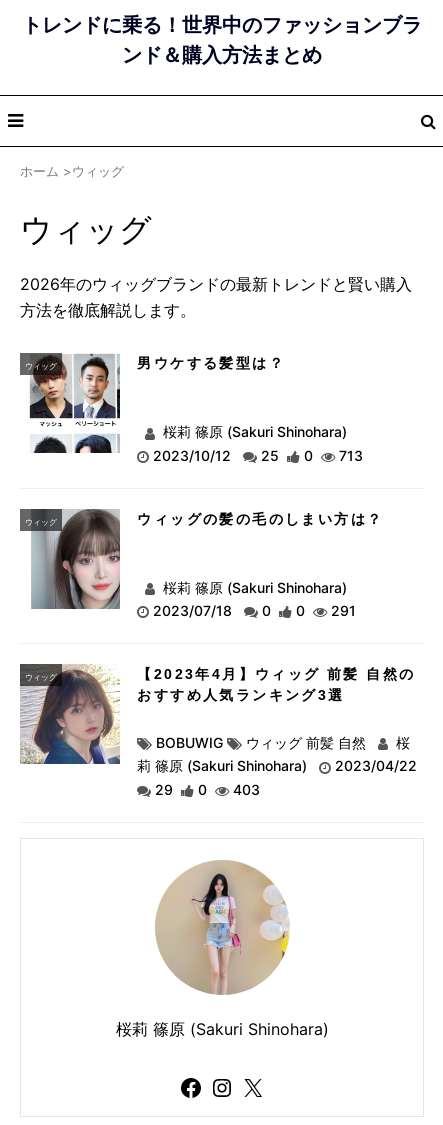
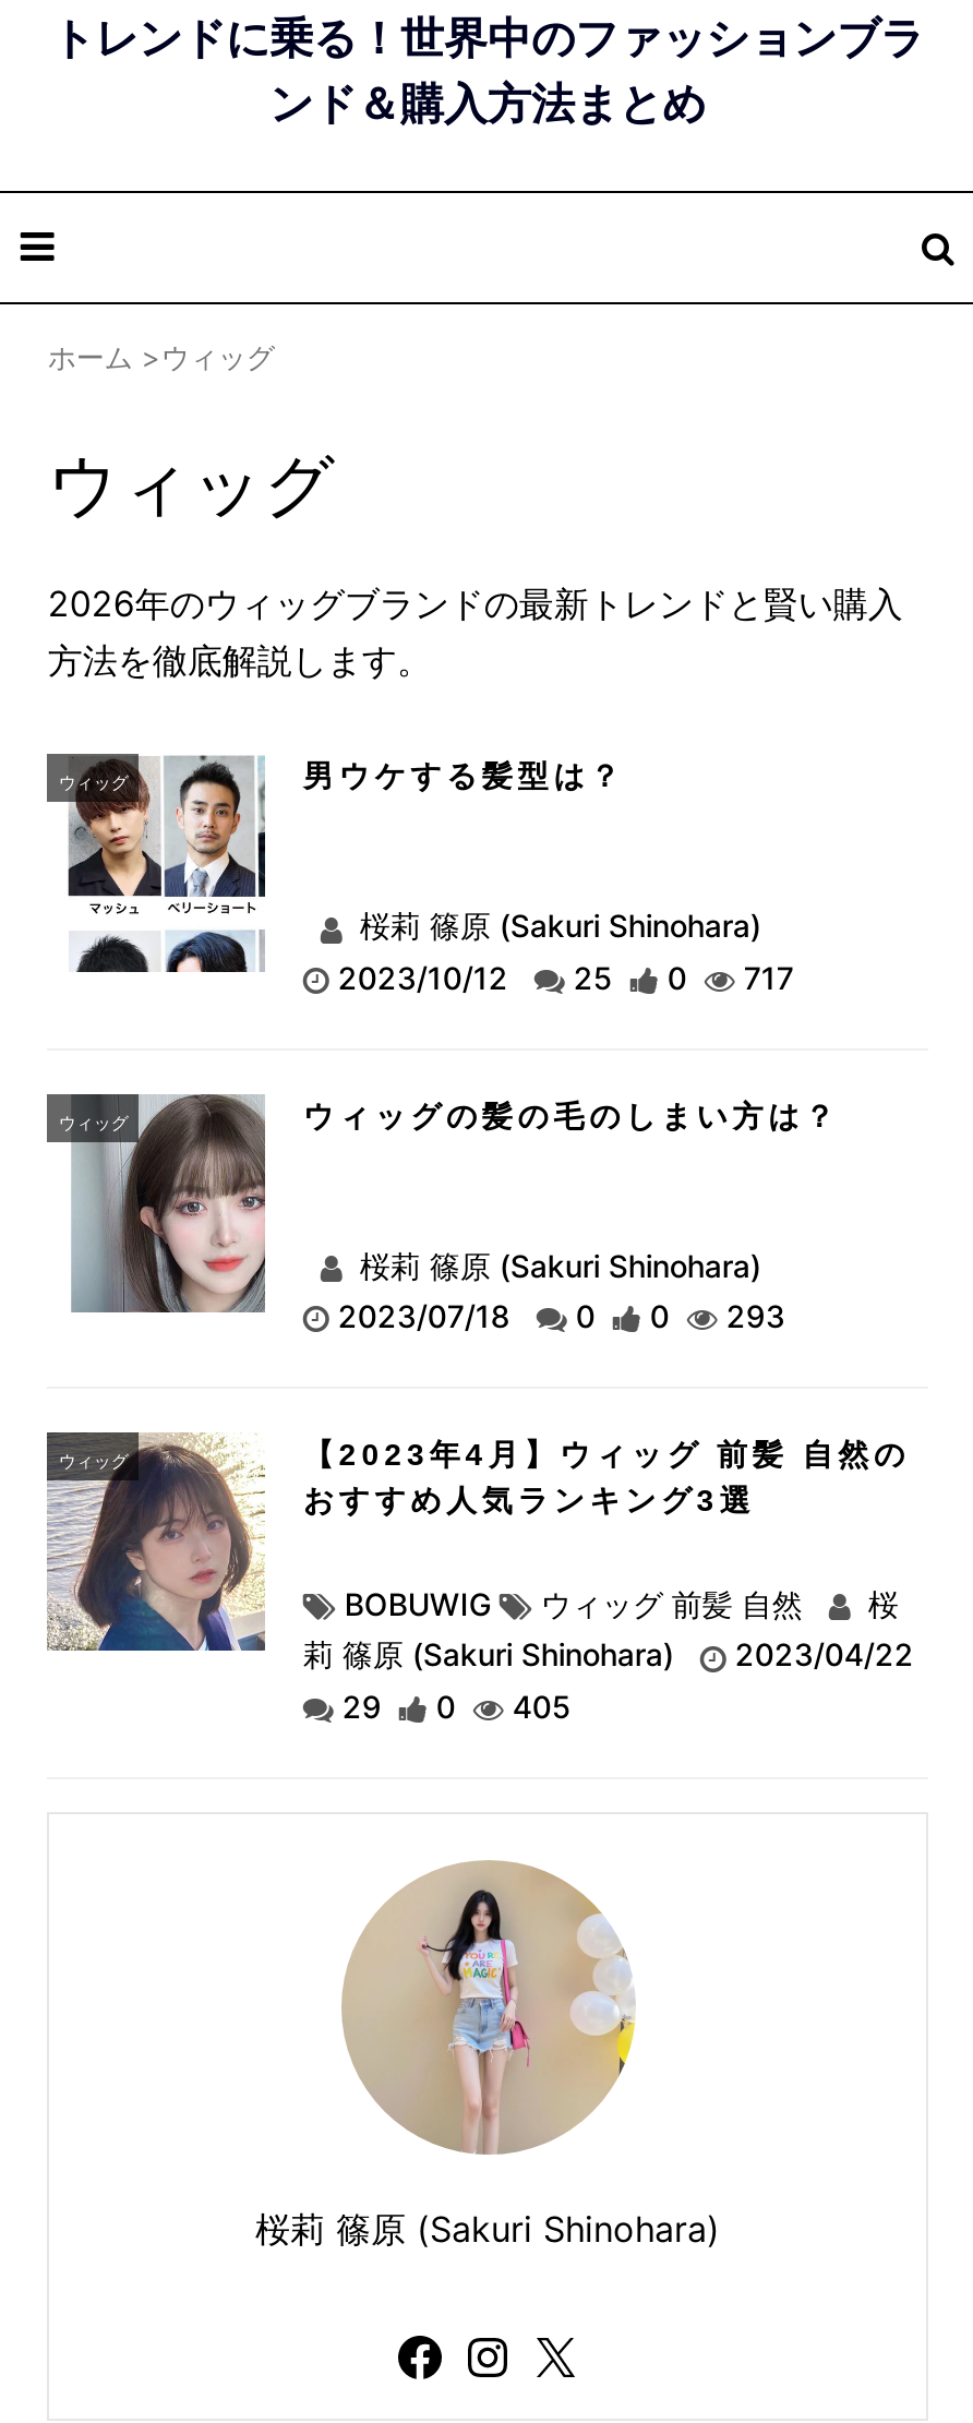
- 2023/10/12 25 0 713
+ 2023/10/12 25 0 717

- 2023/07/18 0 0 291
+ 2023/07/18 0 0 293

- 29 0 403
+ 29 0 405
